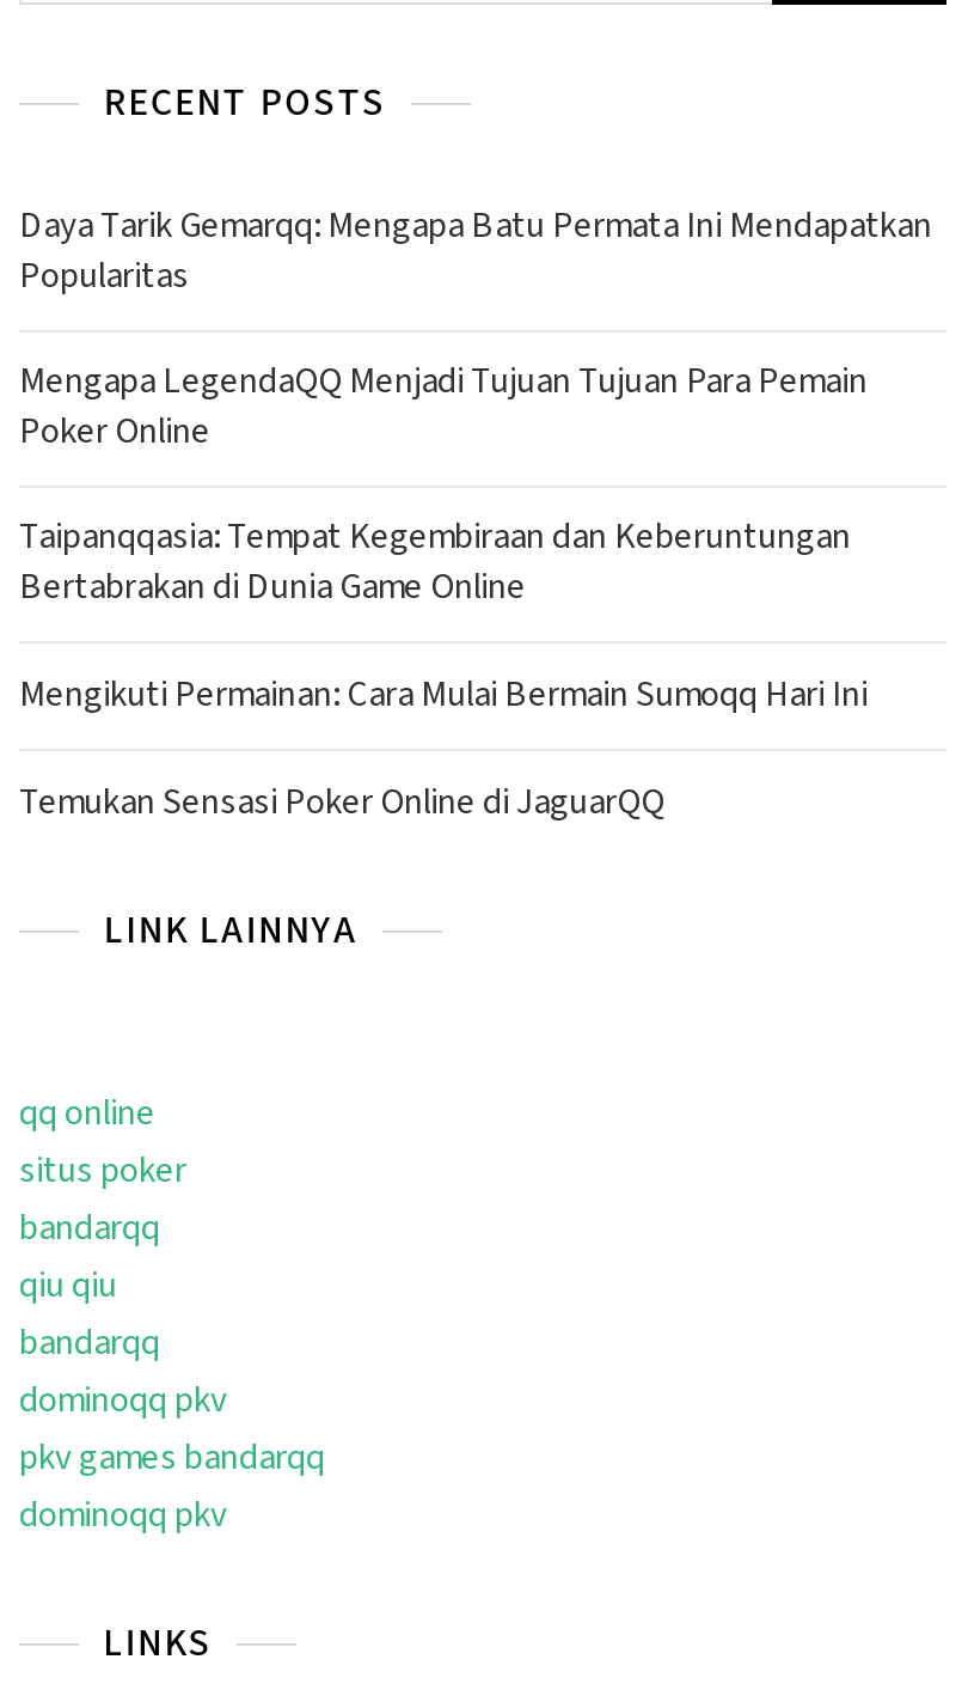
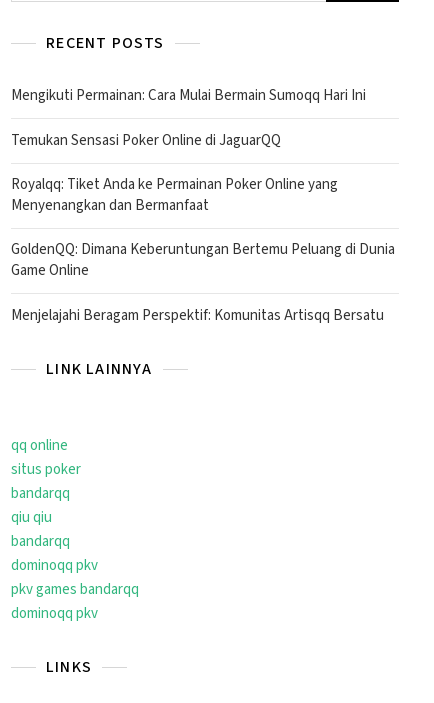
- Daya Tarik Gemarqq: Mengapa Batu Permata Ini Mendapatkan
- Popularitas
- Mengapa LegendaQQ Menjadi Tujuan Tujuan Para Pemain
- Poker Online
- Taipanqqasia: Tempat Kegembiraan dan Keberuntungan
- Bertabrakan di Dunia Game Online

moved up: Mengikuti Permainan: Cara Mulai Bermain Sumoqq Hari Ini | Temukan Sensasi Poker Online di JaguarQQ

+ Royalqq: Tiket Anda ke Permainan Poker Online yang
+ Menyenangkan dan Bermanfaat
+ GoldenQQ: Dimana Keberuntungan Bertemu Peluang di Dunia
+ Game Online
+ Menjelajahi Beragam Perspektif: Komunitas Artisqq Bersatu
